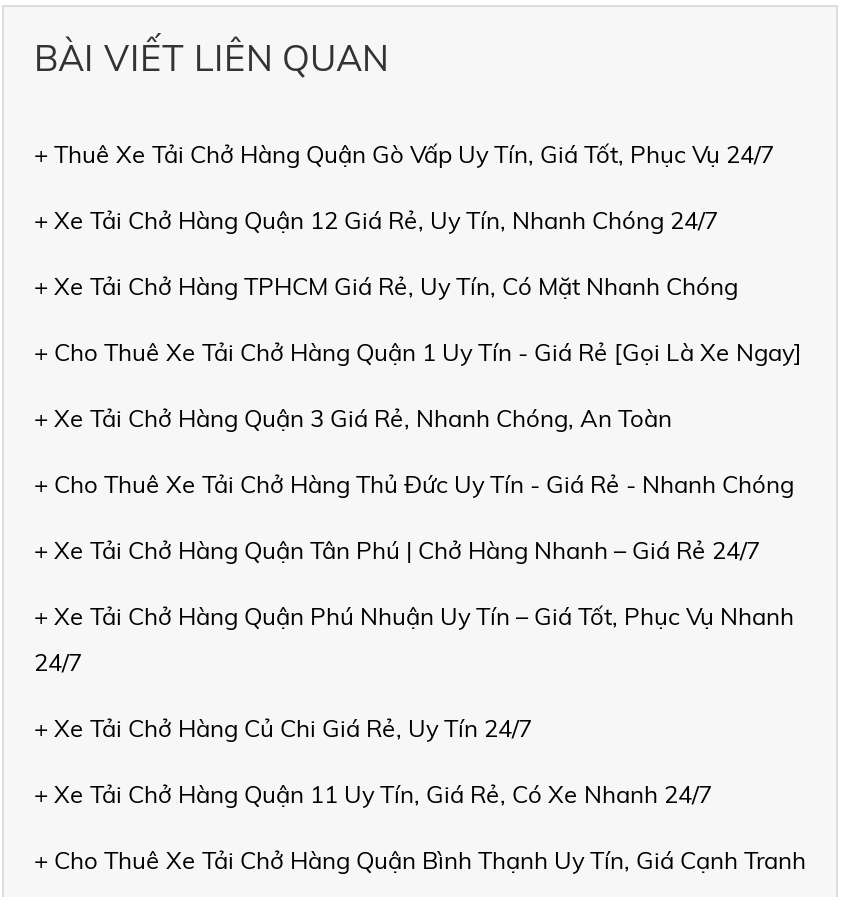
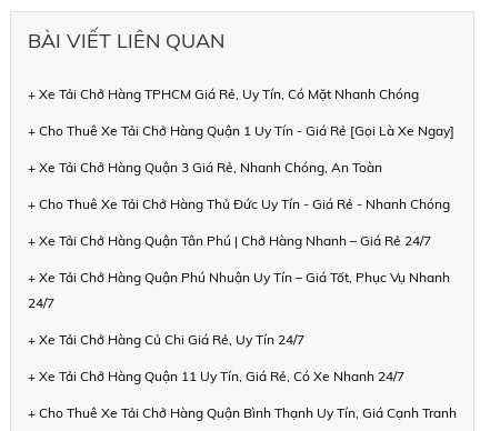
- + Thuê Xe Tải Chở Hàng Quận Gò Vấp Uy Tín, Giá Tốt, Phục Vụ 24/7
- + Xe Tải Chở Hàng Quận 12 Giá Rẻ, Uy Tín, Nhanh Chóng 24/7
